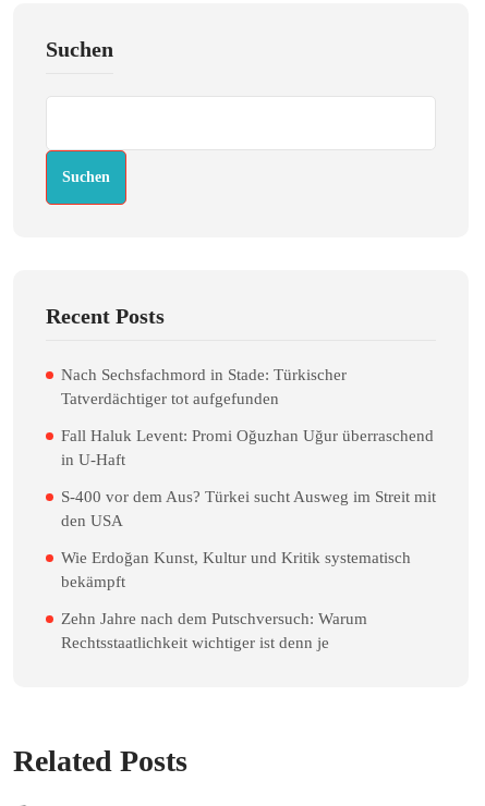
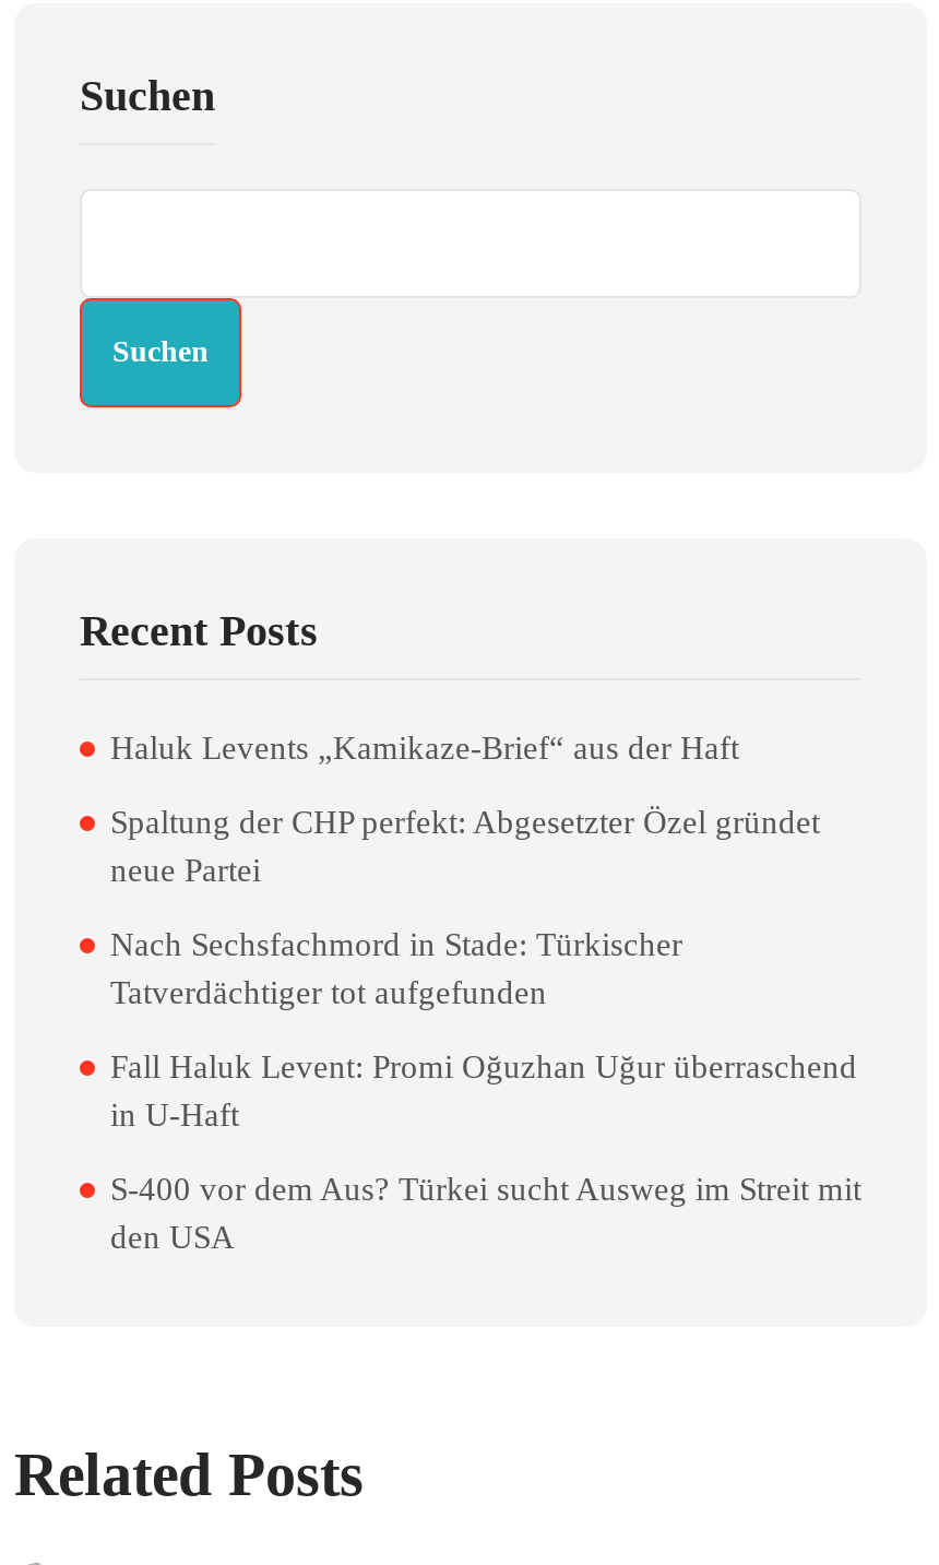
+ Haluk Levents „Kamikaze-Brief“ aus der Haft
+ Spaltung der CHP perfekt: Abgesetzter Özel gründet
+ neue Partei

moved down: Nach Sechsfachmord in Stade: Türkischer | Tatverdächtiger tot aufgefunden | Fall Haluk Levent: Promi Oğuzhan Uğur überraschend | in U-Haft | S-400 vor dem Aus? Türkei sucht Ausweg im Streit mit | den USA

- Wie Erdoğan Kunst, Kultur und Kritik systematisch
- bekämpft
- Zehn Jahre nach dem Putschversuch: Warum
- Rechtsstaatlichkeit wichtiger ist denn je
